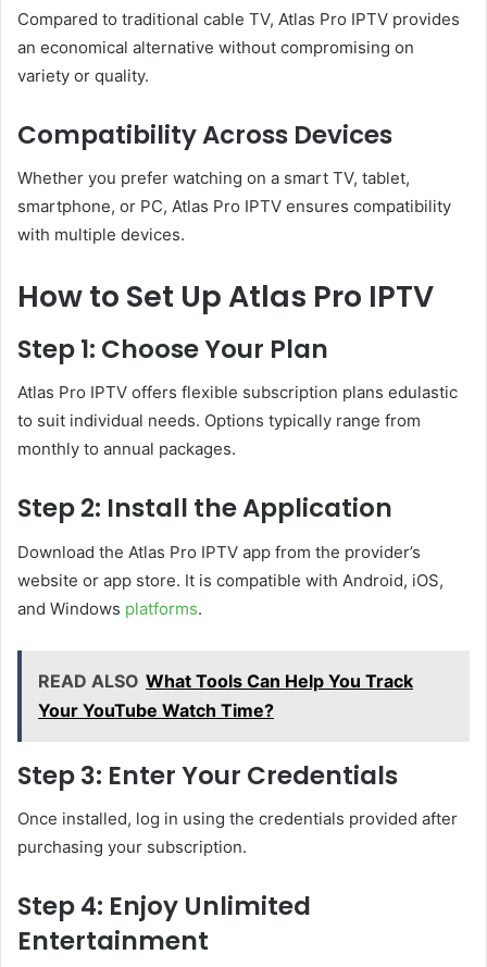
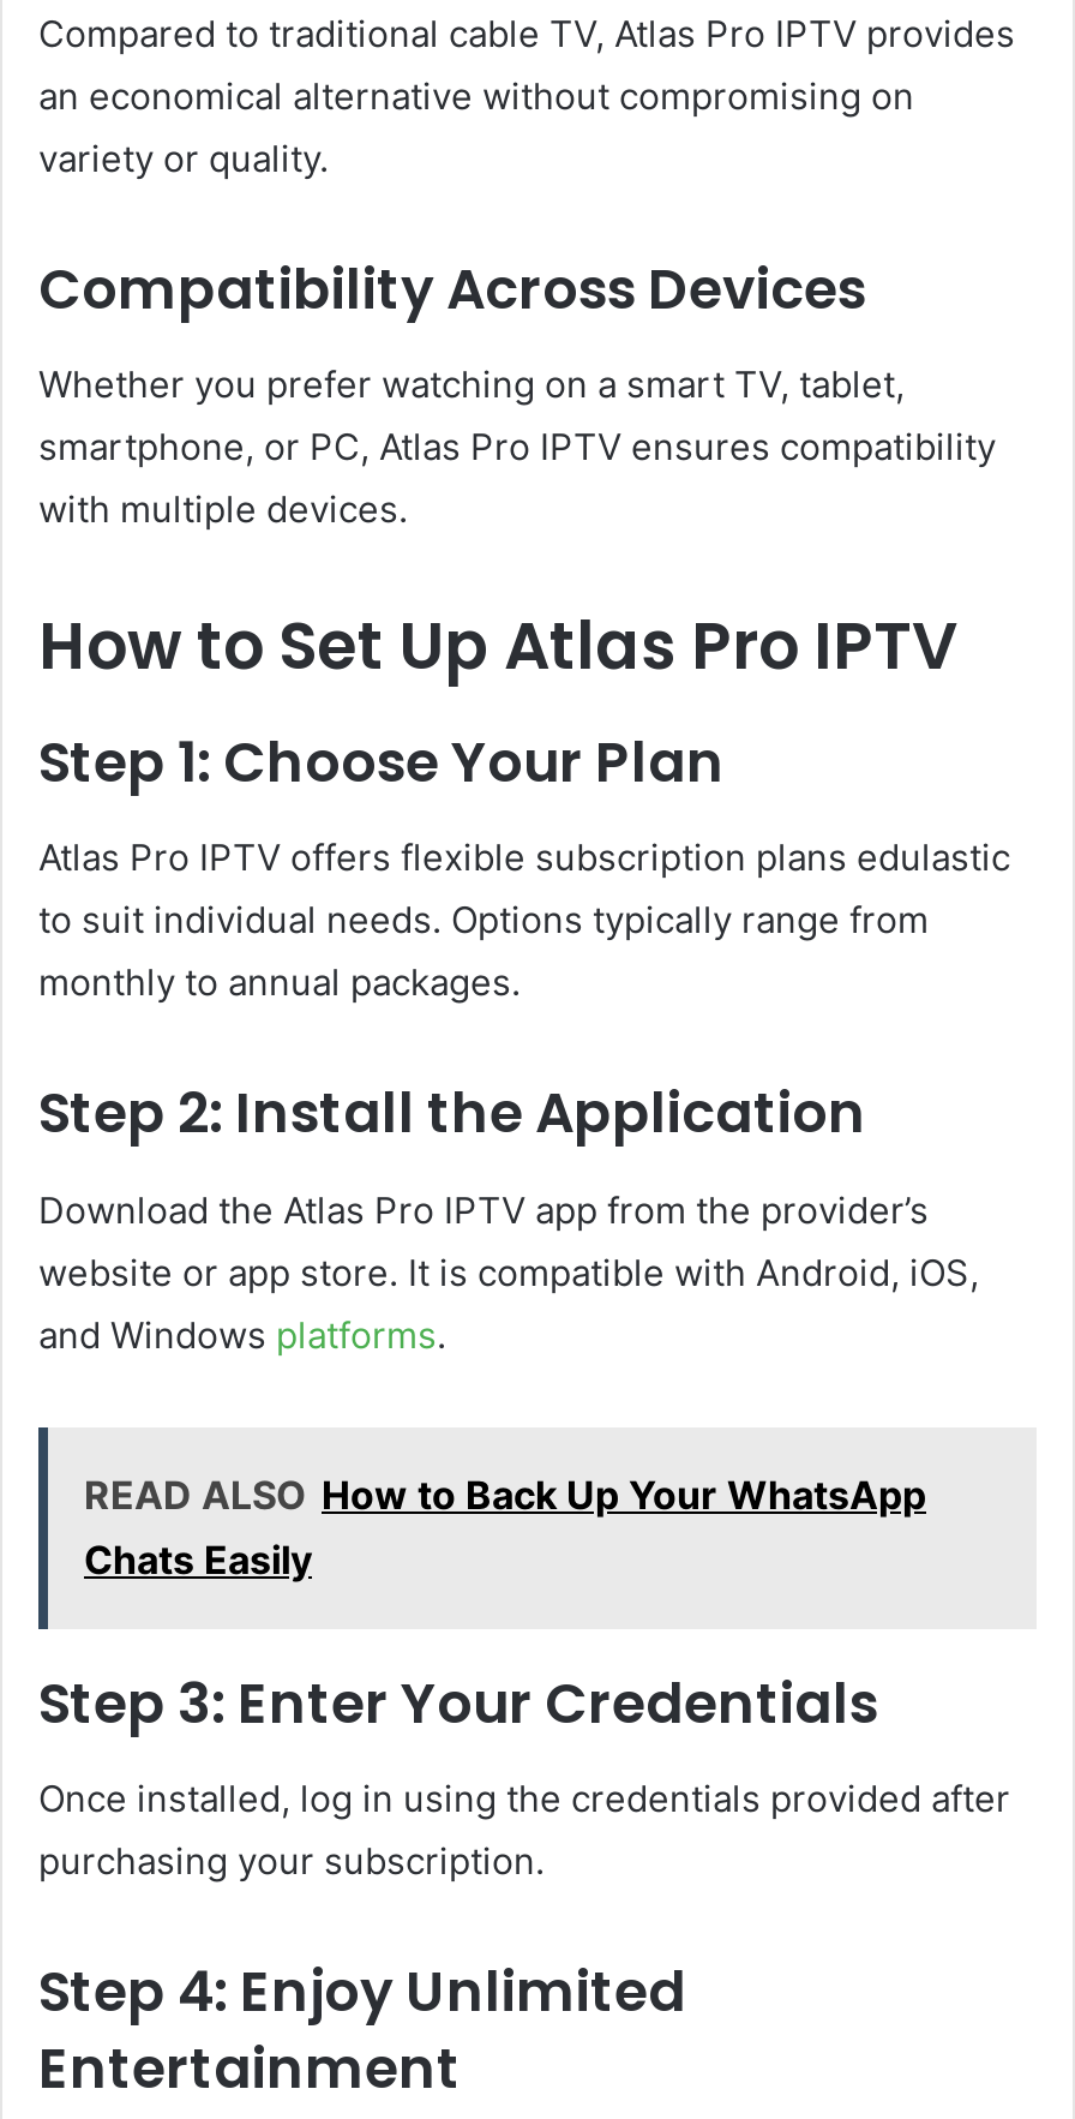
- READ ALSO What Tools Can Help You Track
- Your YouTube Watch Time?
+ READ ALSO How to Back Up Your WhatsApp
+ Chats Easily
